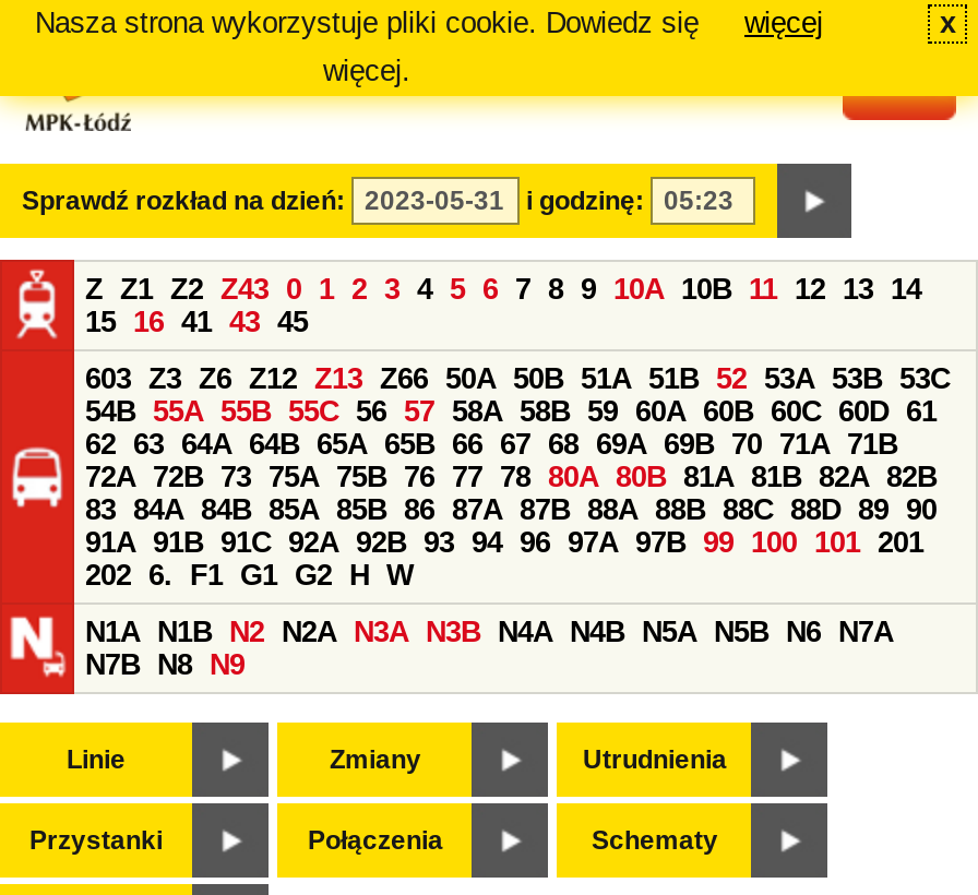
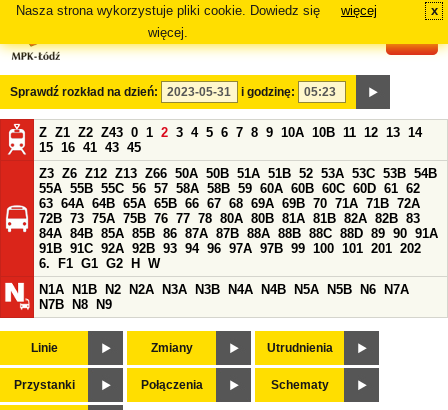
- 603 Z3 Z6 Z12 Z13 Z66 50A 50B 51A 51B 52 53A 53B 53C
- 54B 55A 55B 55C 56 57 58A 58B 59 60A 60B 60C 60D 61
- 62 63 64A 64B 65A 65B 66 67 68 69A 69B 70 71A 71B
- 72A 72B 73 75A 75B 76 77 78 80A 80B 81A 81B 82A 82B
- 83 84A 84B 85A 85B 86 87A 87B 88A 88B 88C 88D 89 90
- 91A 91B 91C 92A 92B 93 94 96 97A 97B 99 100 101 201
- 202 6. F1 G1 G2 H W
+ Z3 Z6 Z12 Z13 Z66 50A 50B 51A 51B 52 53A 53C 53B 54B
+ 55A 55B 55C 56 57 58A 58B 59 60A 60B 60C 60D 61 62
+ 63 64A 64B 65A 65B 66 67 68 69A 69B 70 71A 71B 72A
+ 72B 73 75A 75B 76 77 78 80A 80B 81A 81B 82A 82B 83
+ 84A 84B 85A 85B 86 87A 87B 88A 88B 88C 88D 89 90 91A
+ 91B 91C 92A 92B 93 94 96 97A 97B 99 100 101 201 202
+ 6. F1 G1 G2 H W
